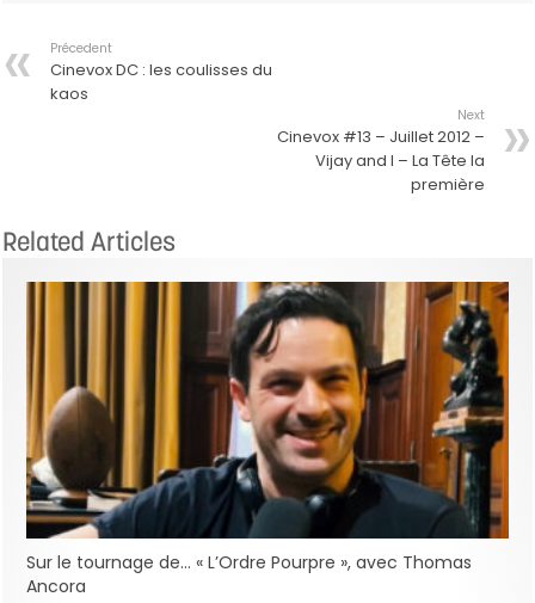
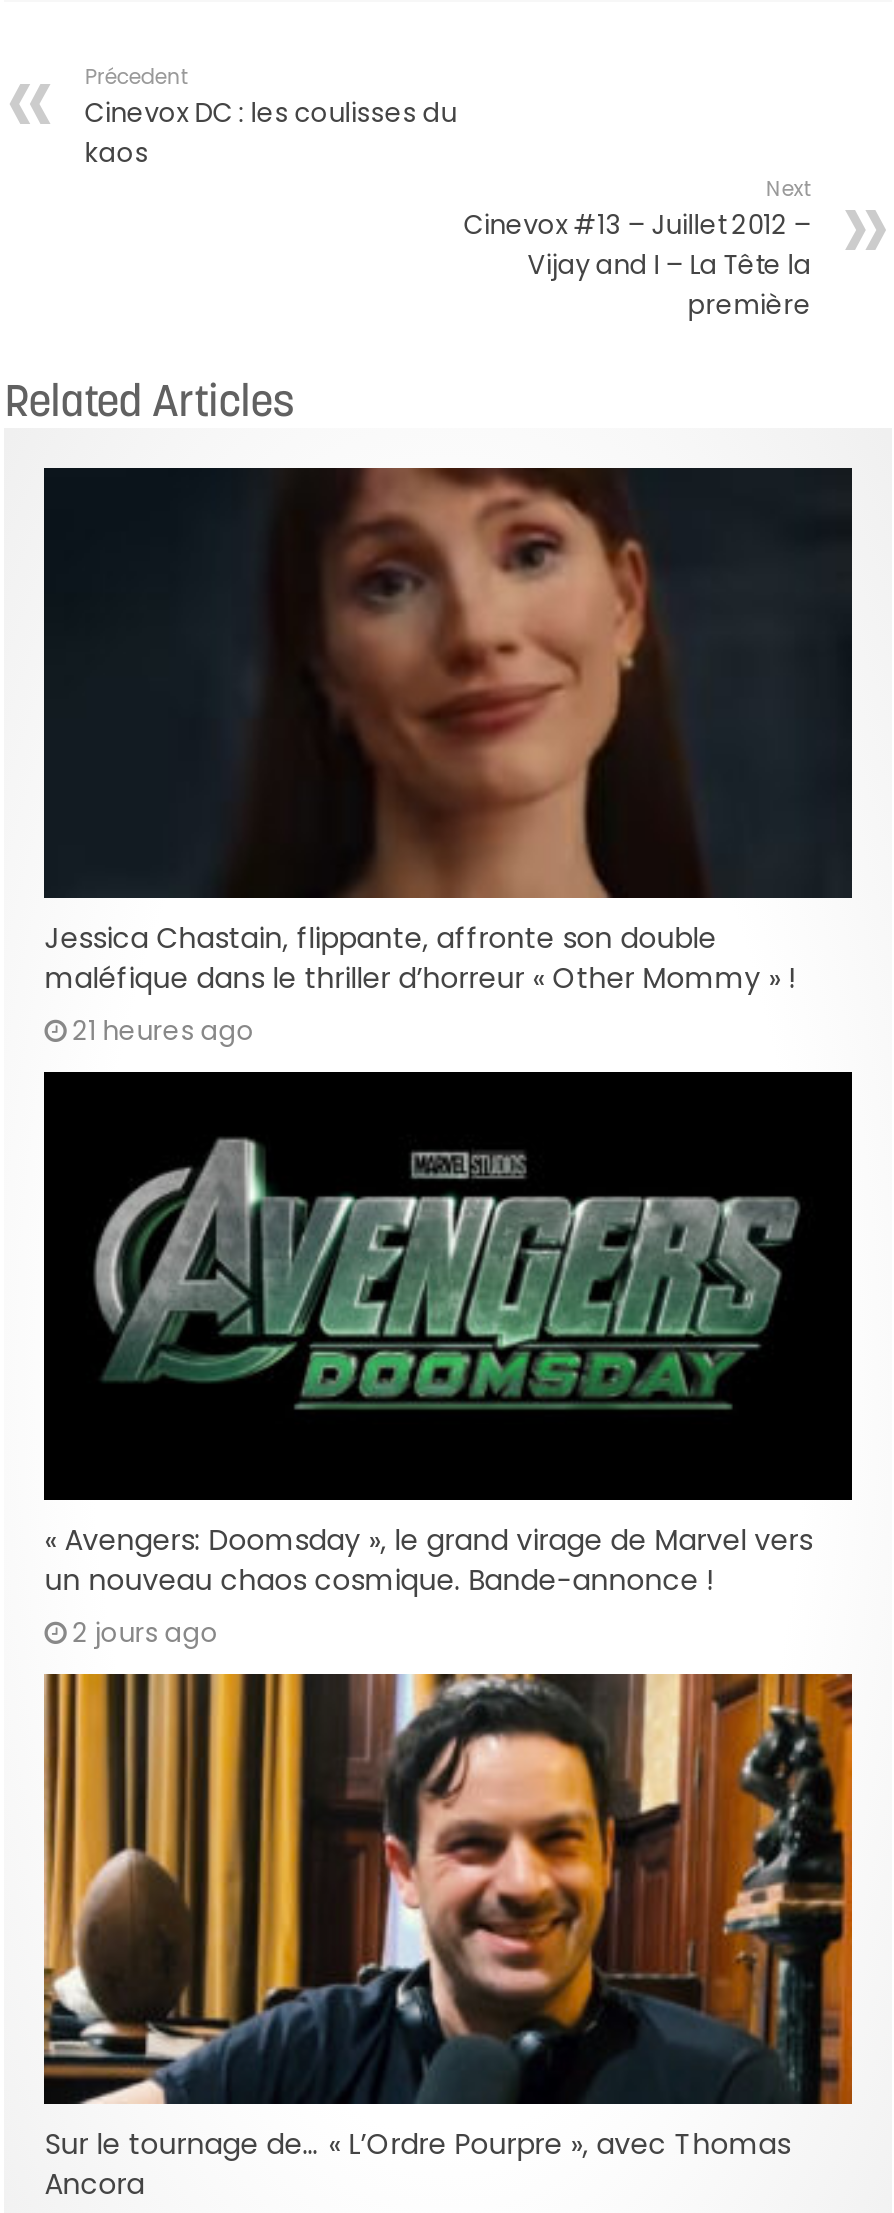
+ [image]
+ Jessica Chastain, flippante, affronte son double
+ maléfique dans le thriller d’horreur « Other Mommy » !
+ 21 heures ago

+ [image]
+ « Avengers: Doomsday », le grand virage de Marvel vers
+ un nouveau chaos cosmique. Bande-annonce !
+ 2 jours ago
